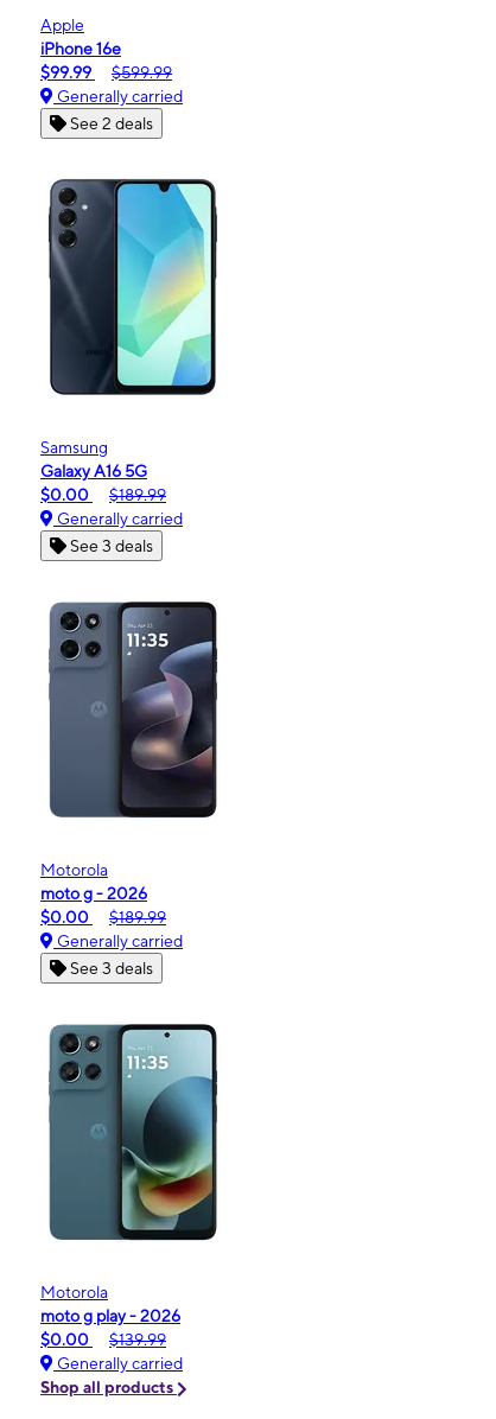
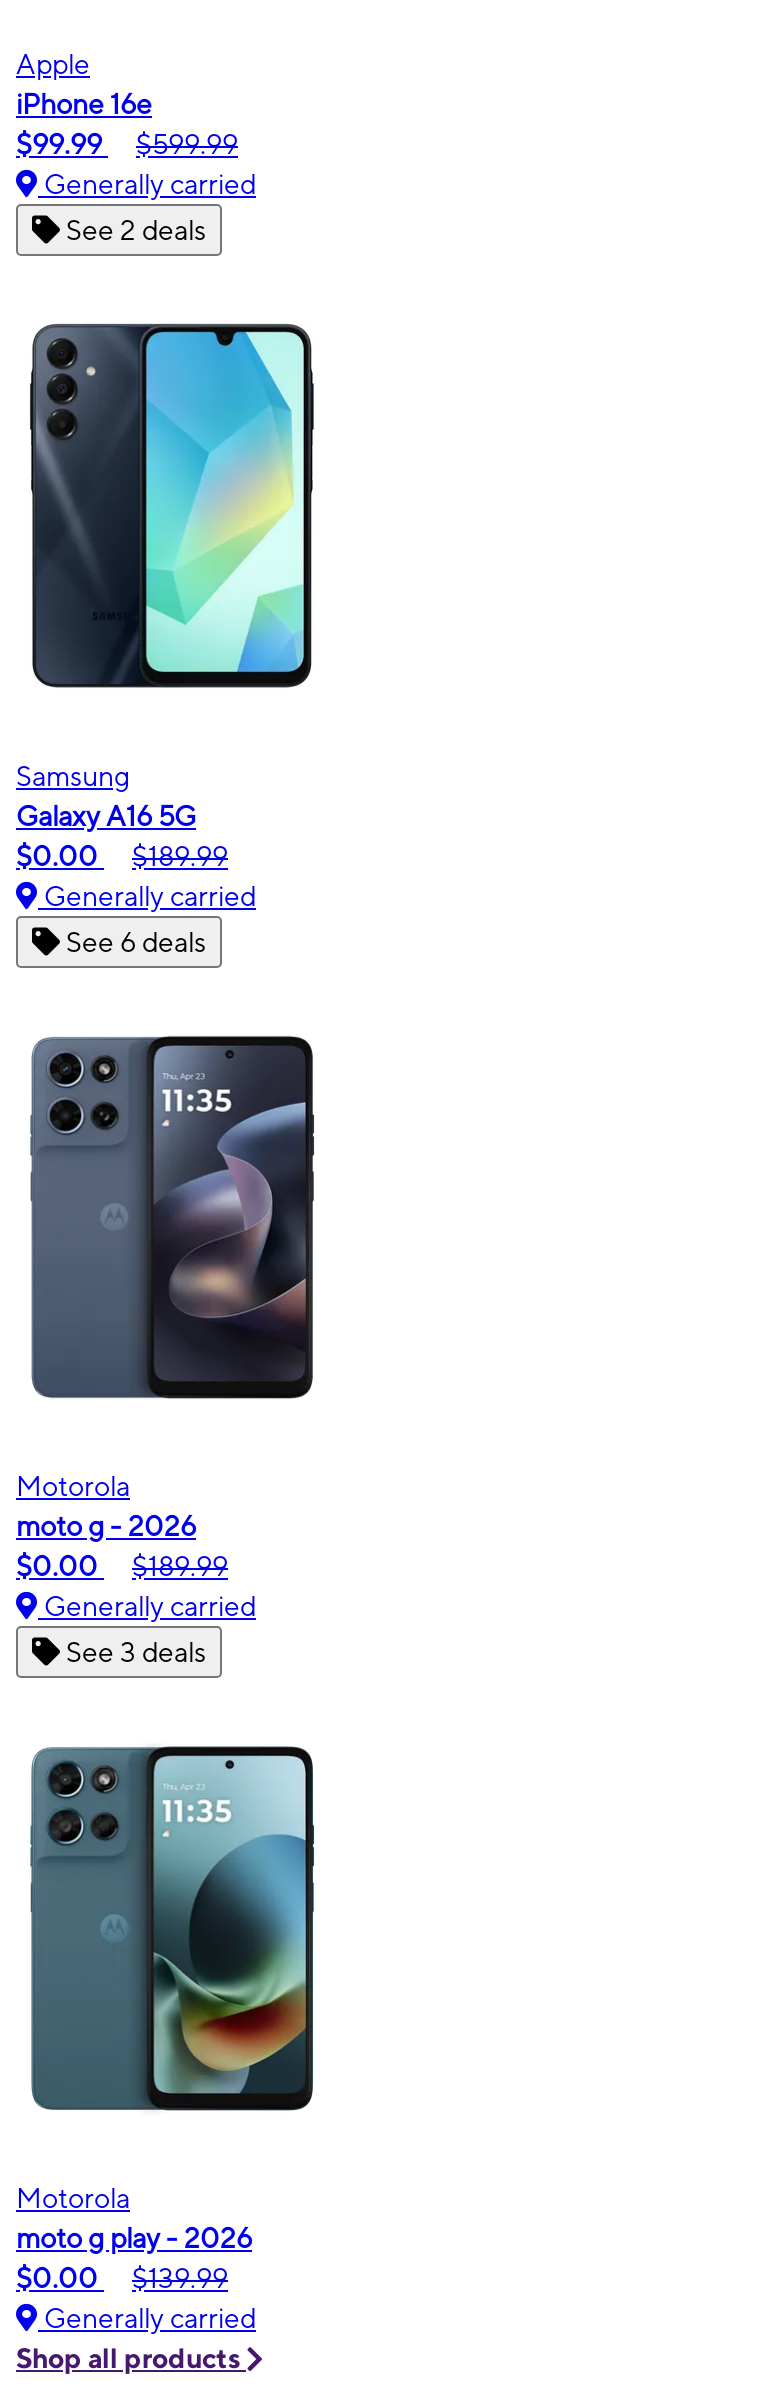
- See 3 deals
+ See 6 deals
